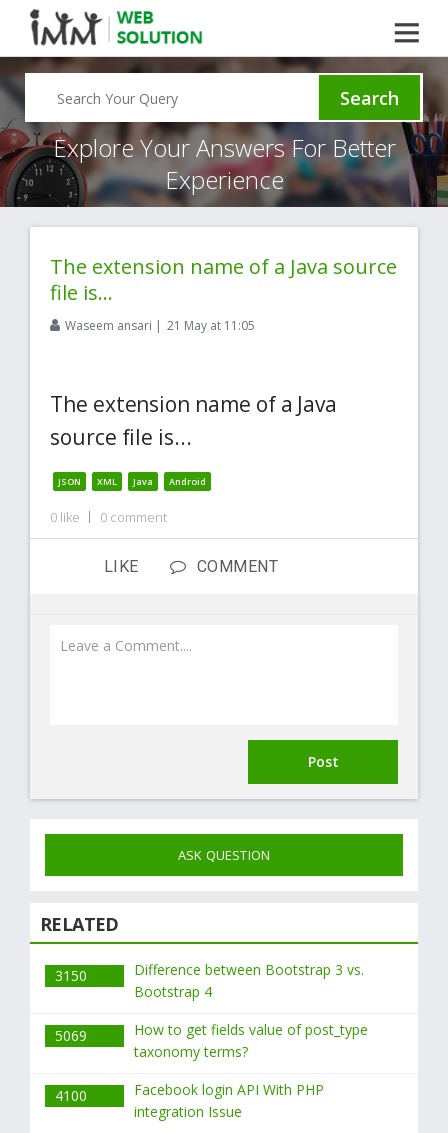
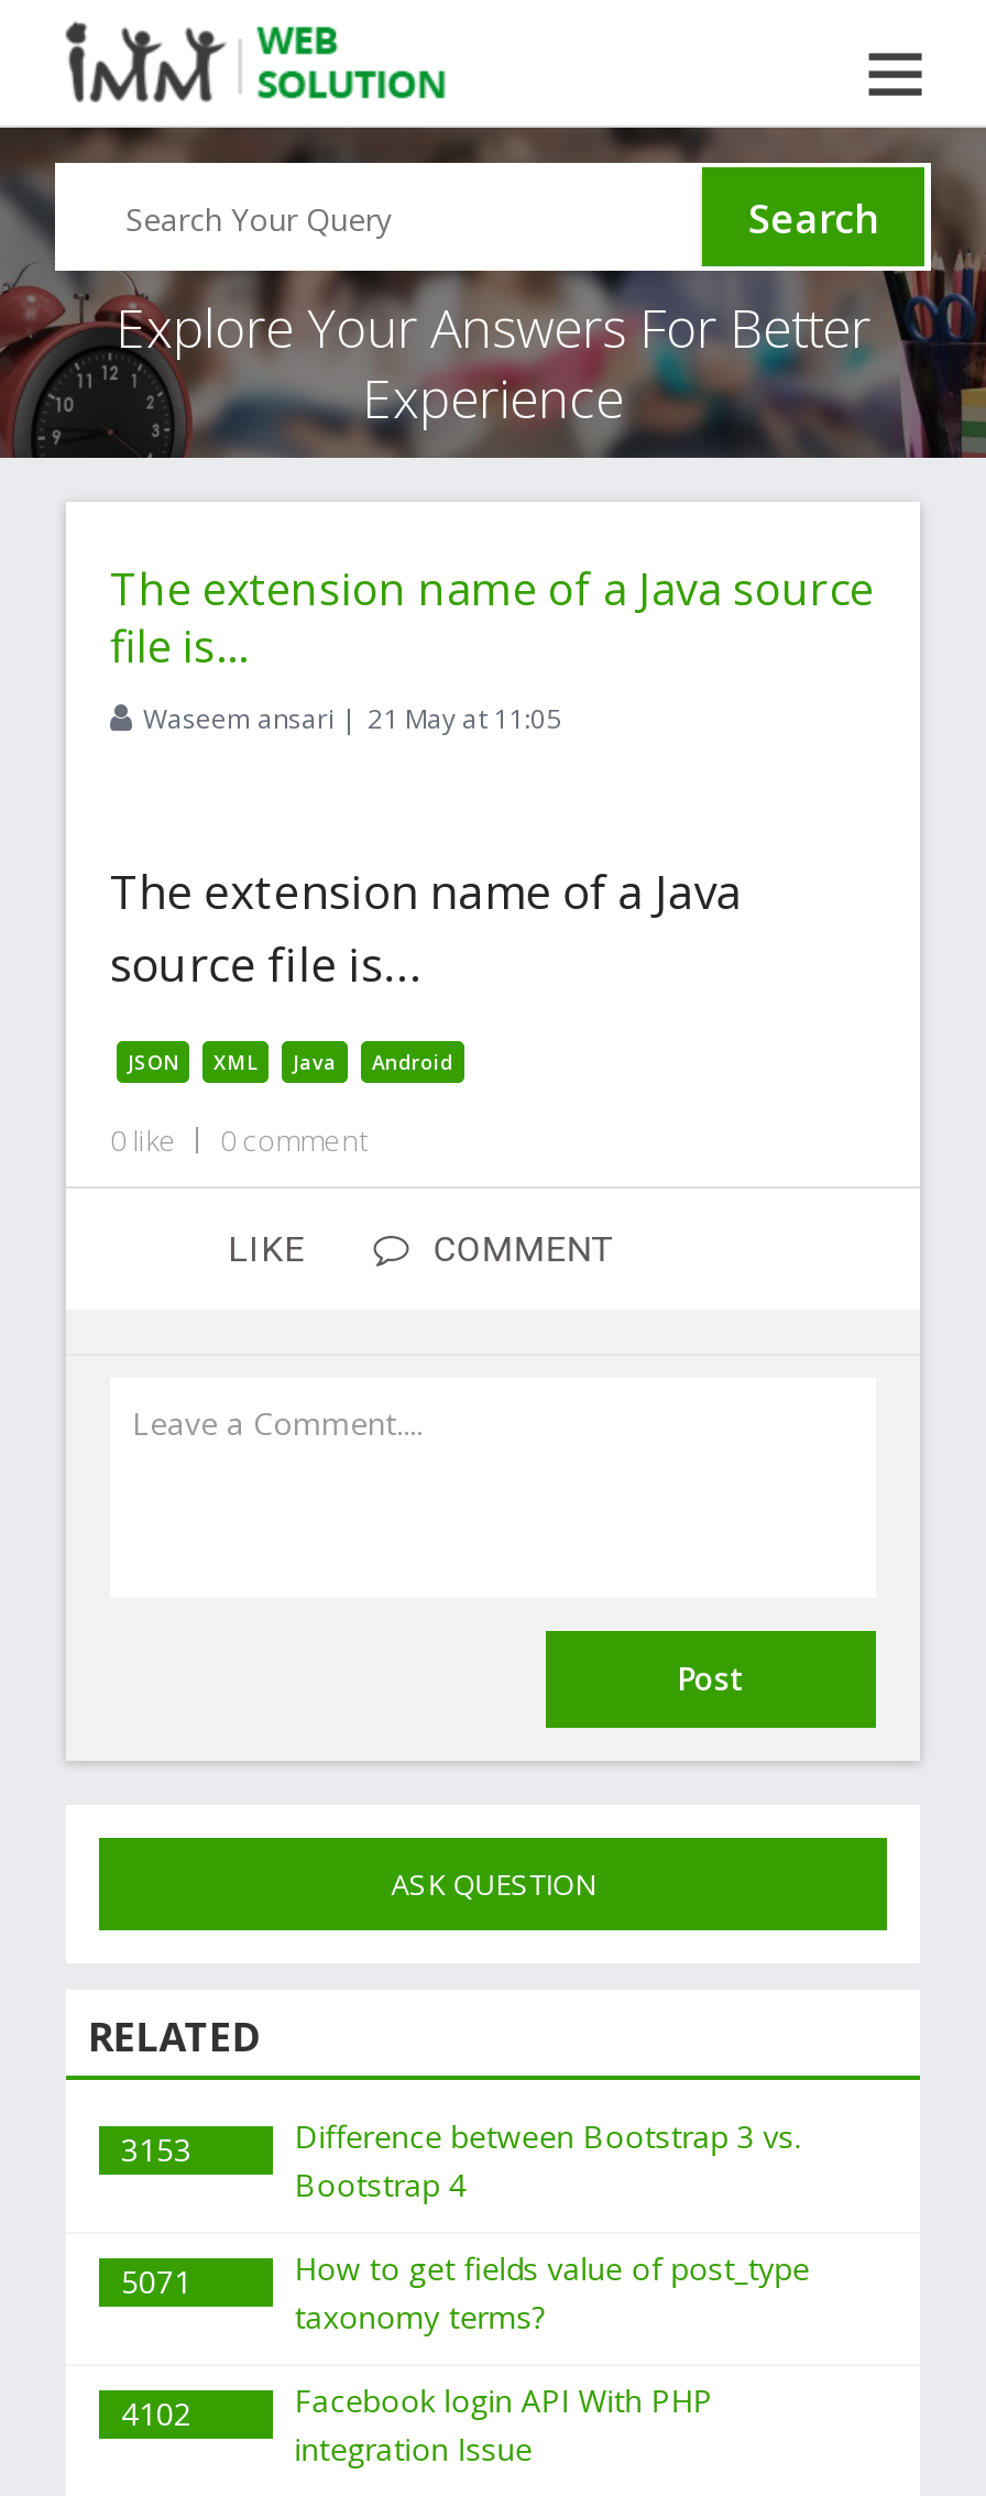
- 3150
+ 3153

- 5069
+ 5071

- 4100
+ 4102
